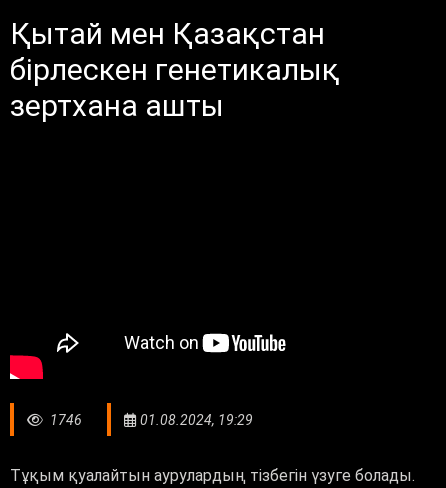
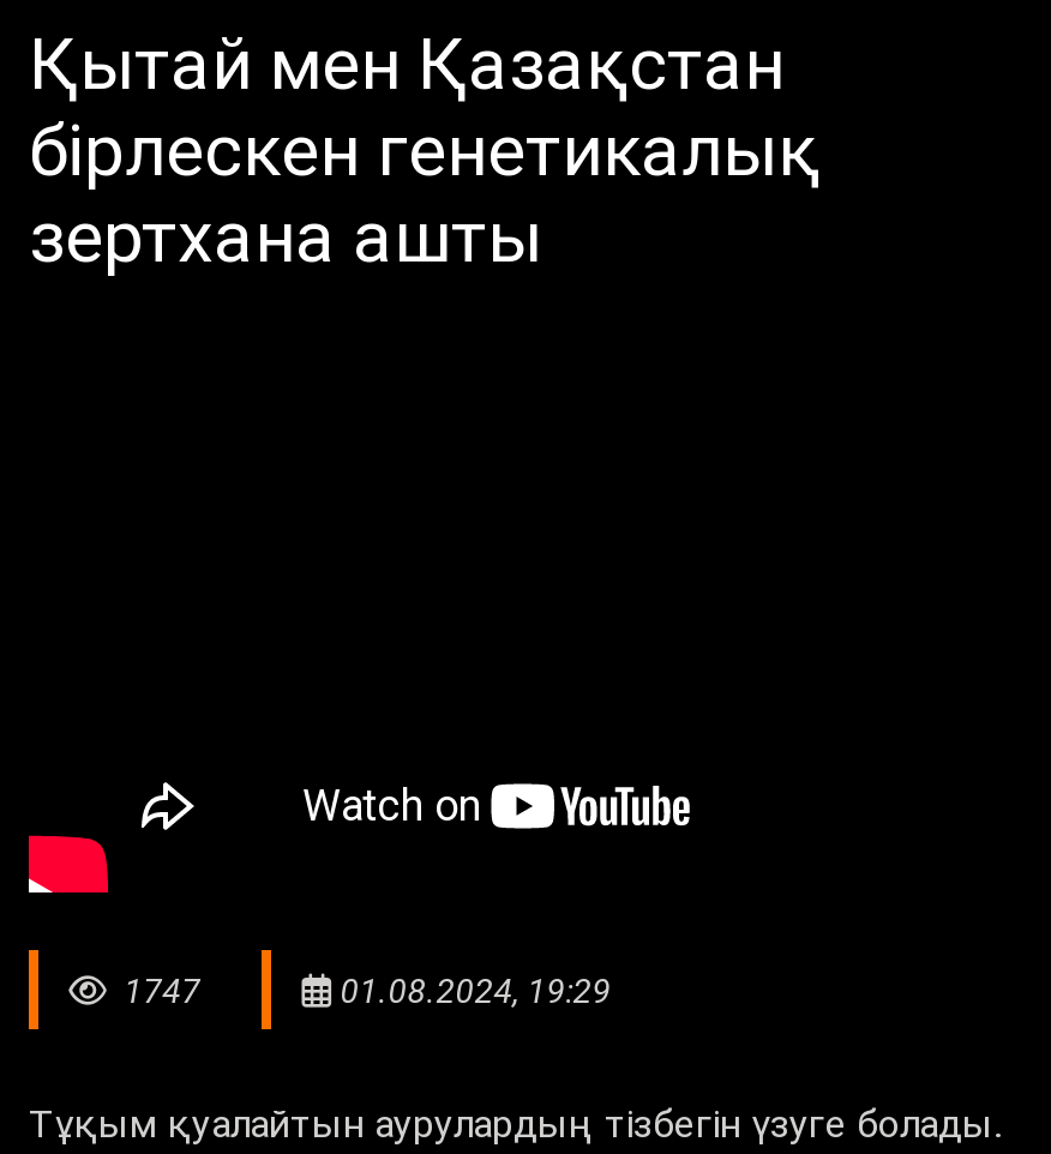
- 1746
+ 1747
